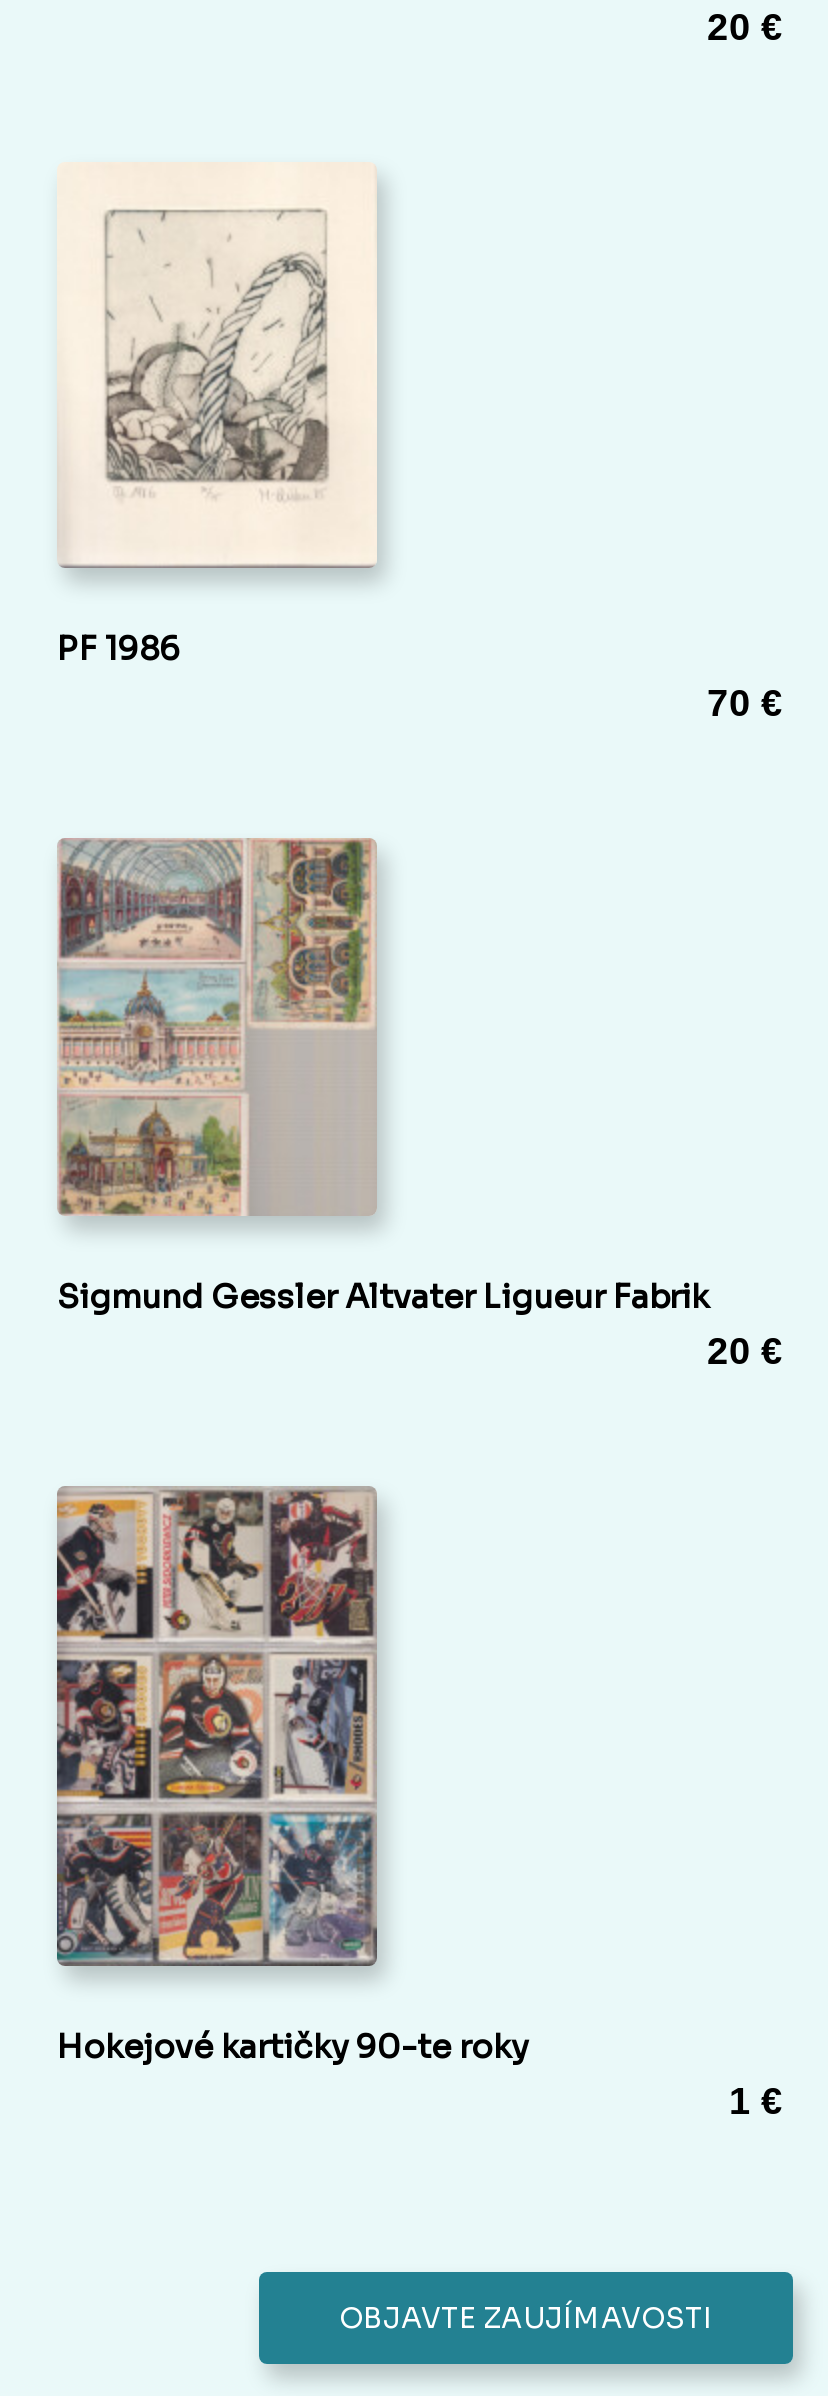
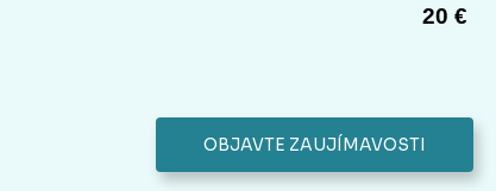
- [image]
- PF 1986
- 70 €

- [image]
- Sigmund Gessler Altvater Ligueur Fabrik
- 20 €

- [image]
- Hokejové kartičky 90-te roky
- 1 €
